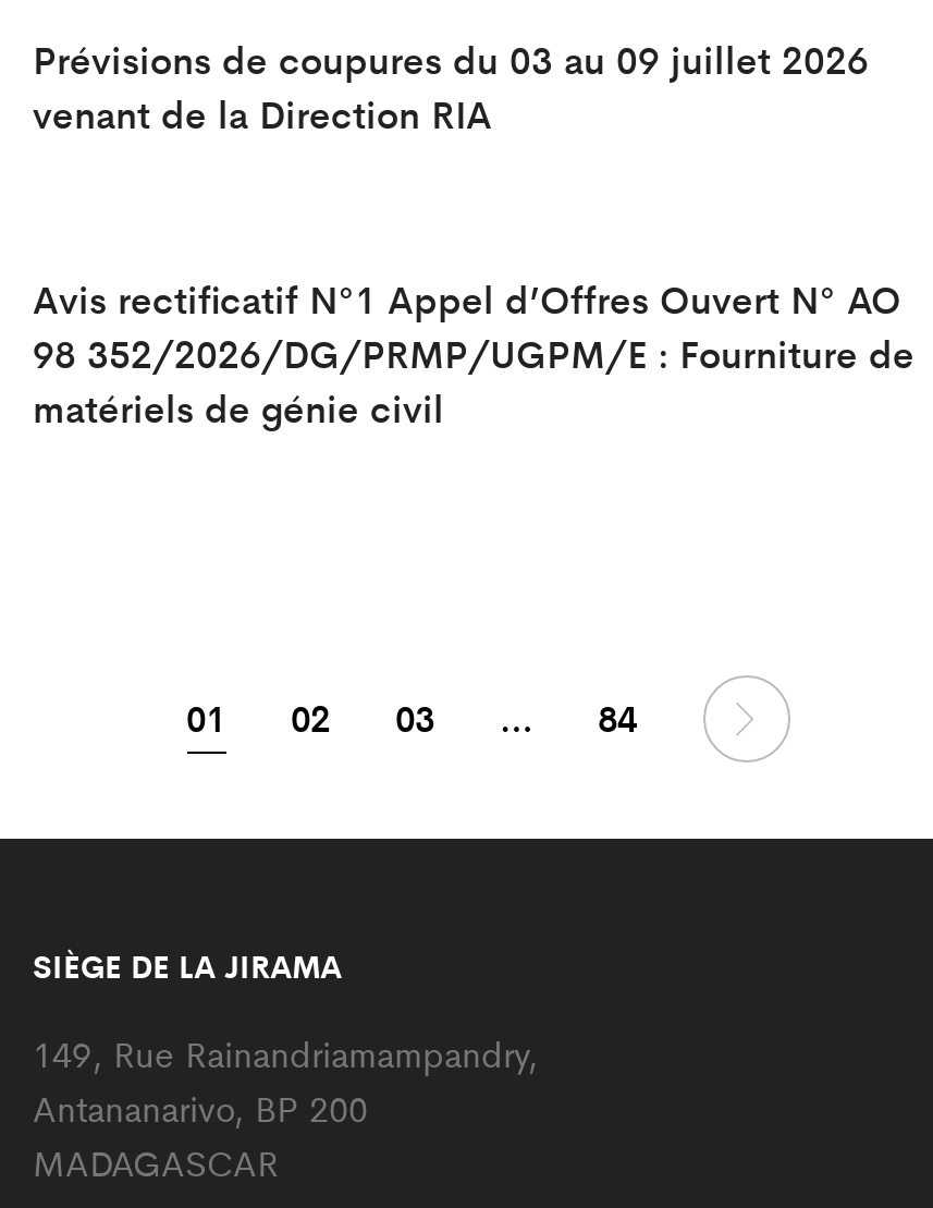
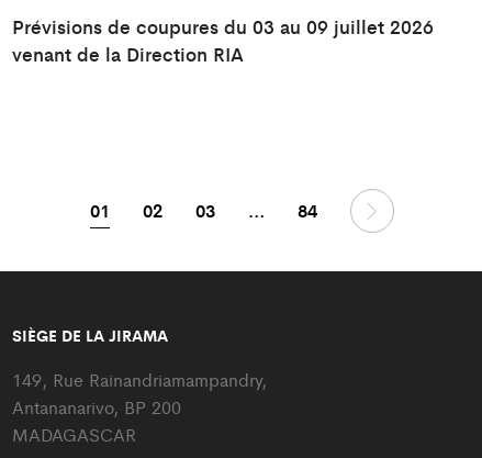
- Avis rectificatif N°1 Appel d’Offres Ouvert N° AO
- 98 352/2026/DG/PRMP/UGPM/E : Fourniture de
- matériels de génie civil
